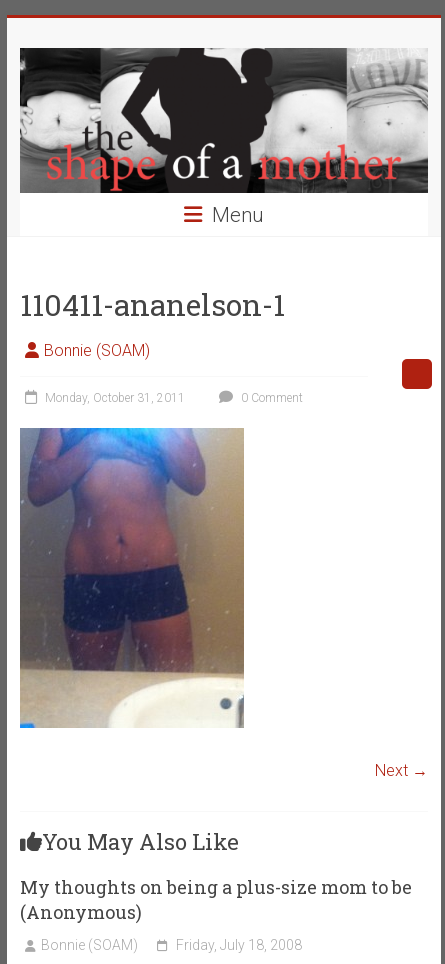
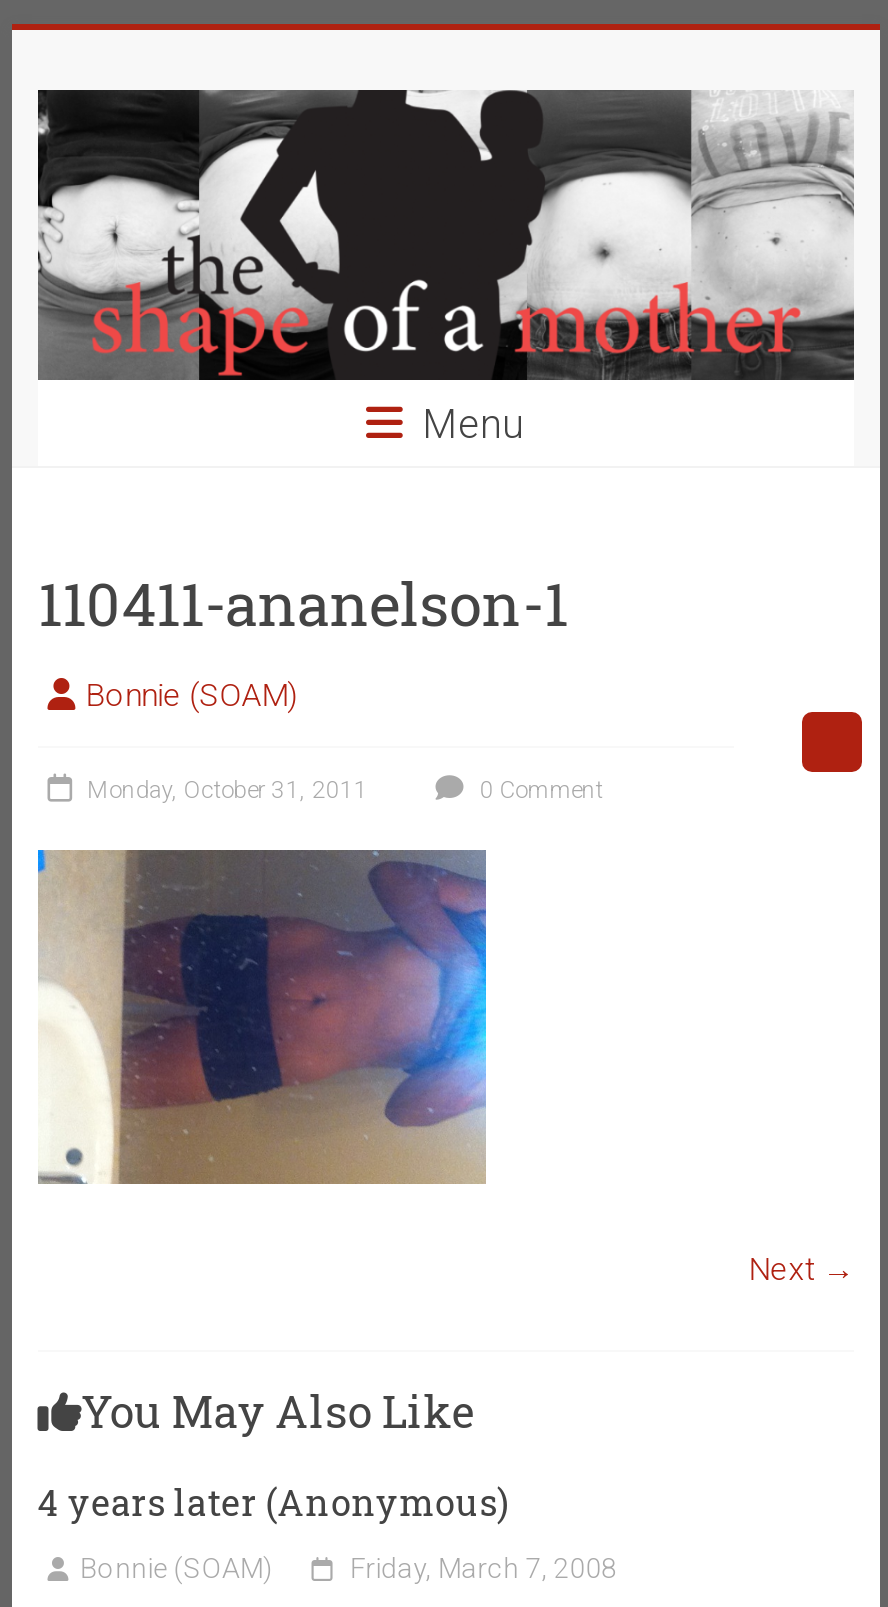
- [image]
+ [image]

- My thoughts on being a plus-size mom to be
- (Anonymous)
+ 4 years later (Anonymous)

- Friday, July 18, 2008
+ Friday, March 7, 2008
